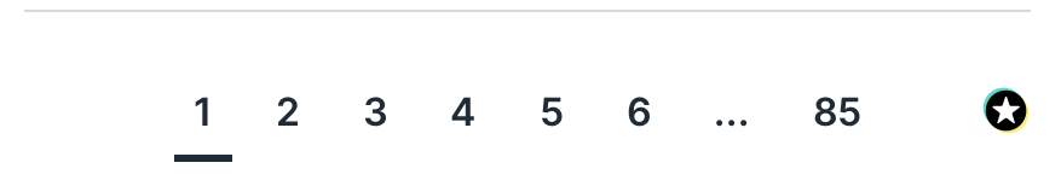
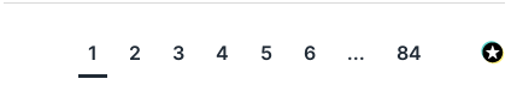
- 85
+ 84
